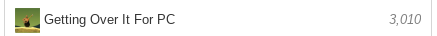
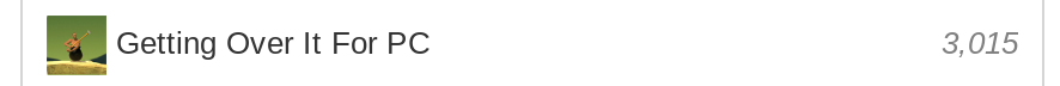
- 3,010
+ 3,015
